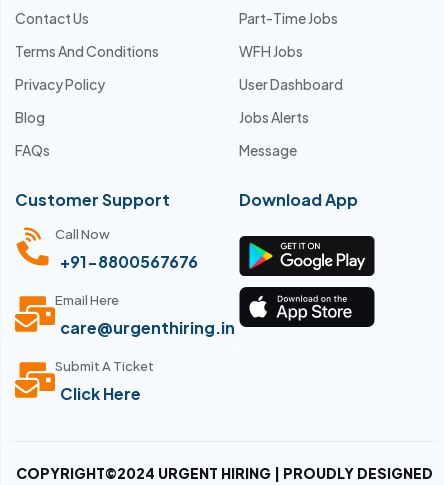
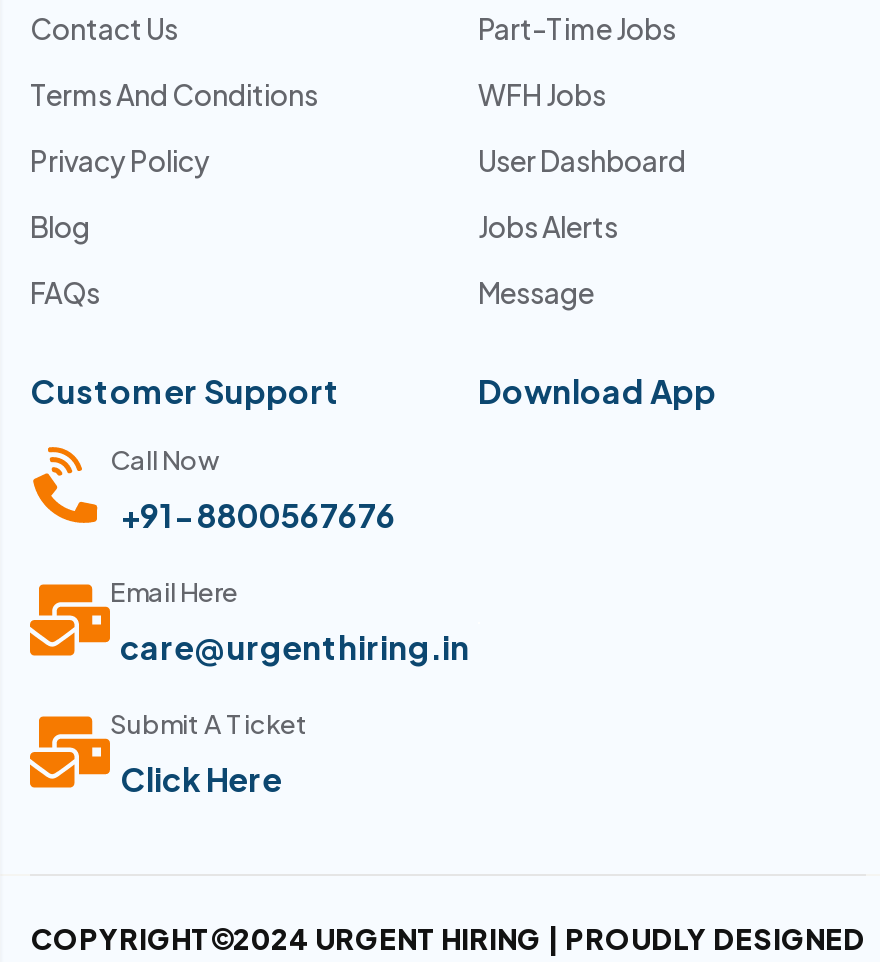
- [image]

- [image]
